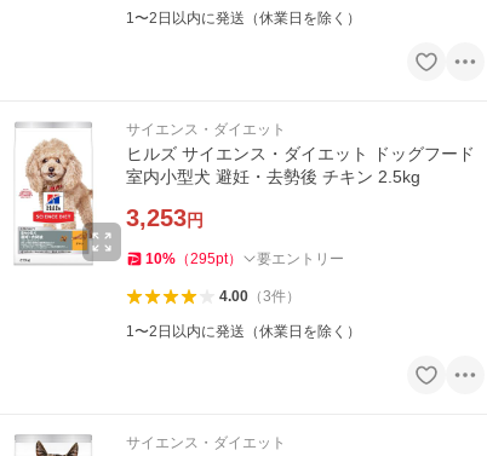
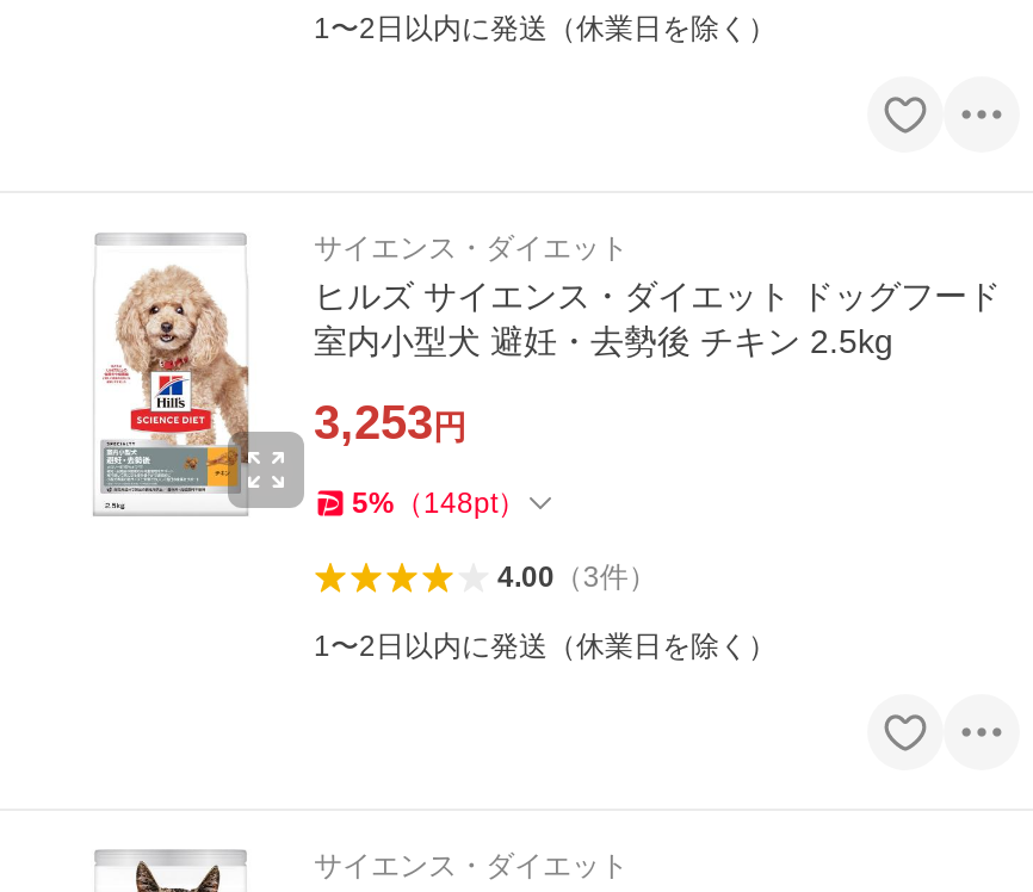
- 10%（295pt）
- 要エントリー
+ 5%（148pt）
